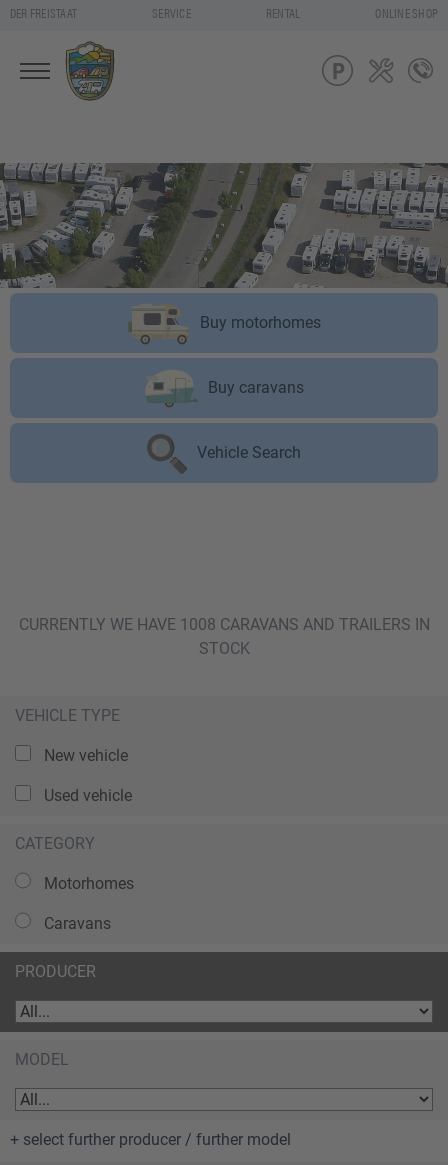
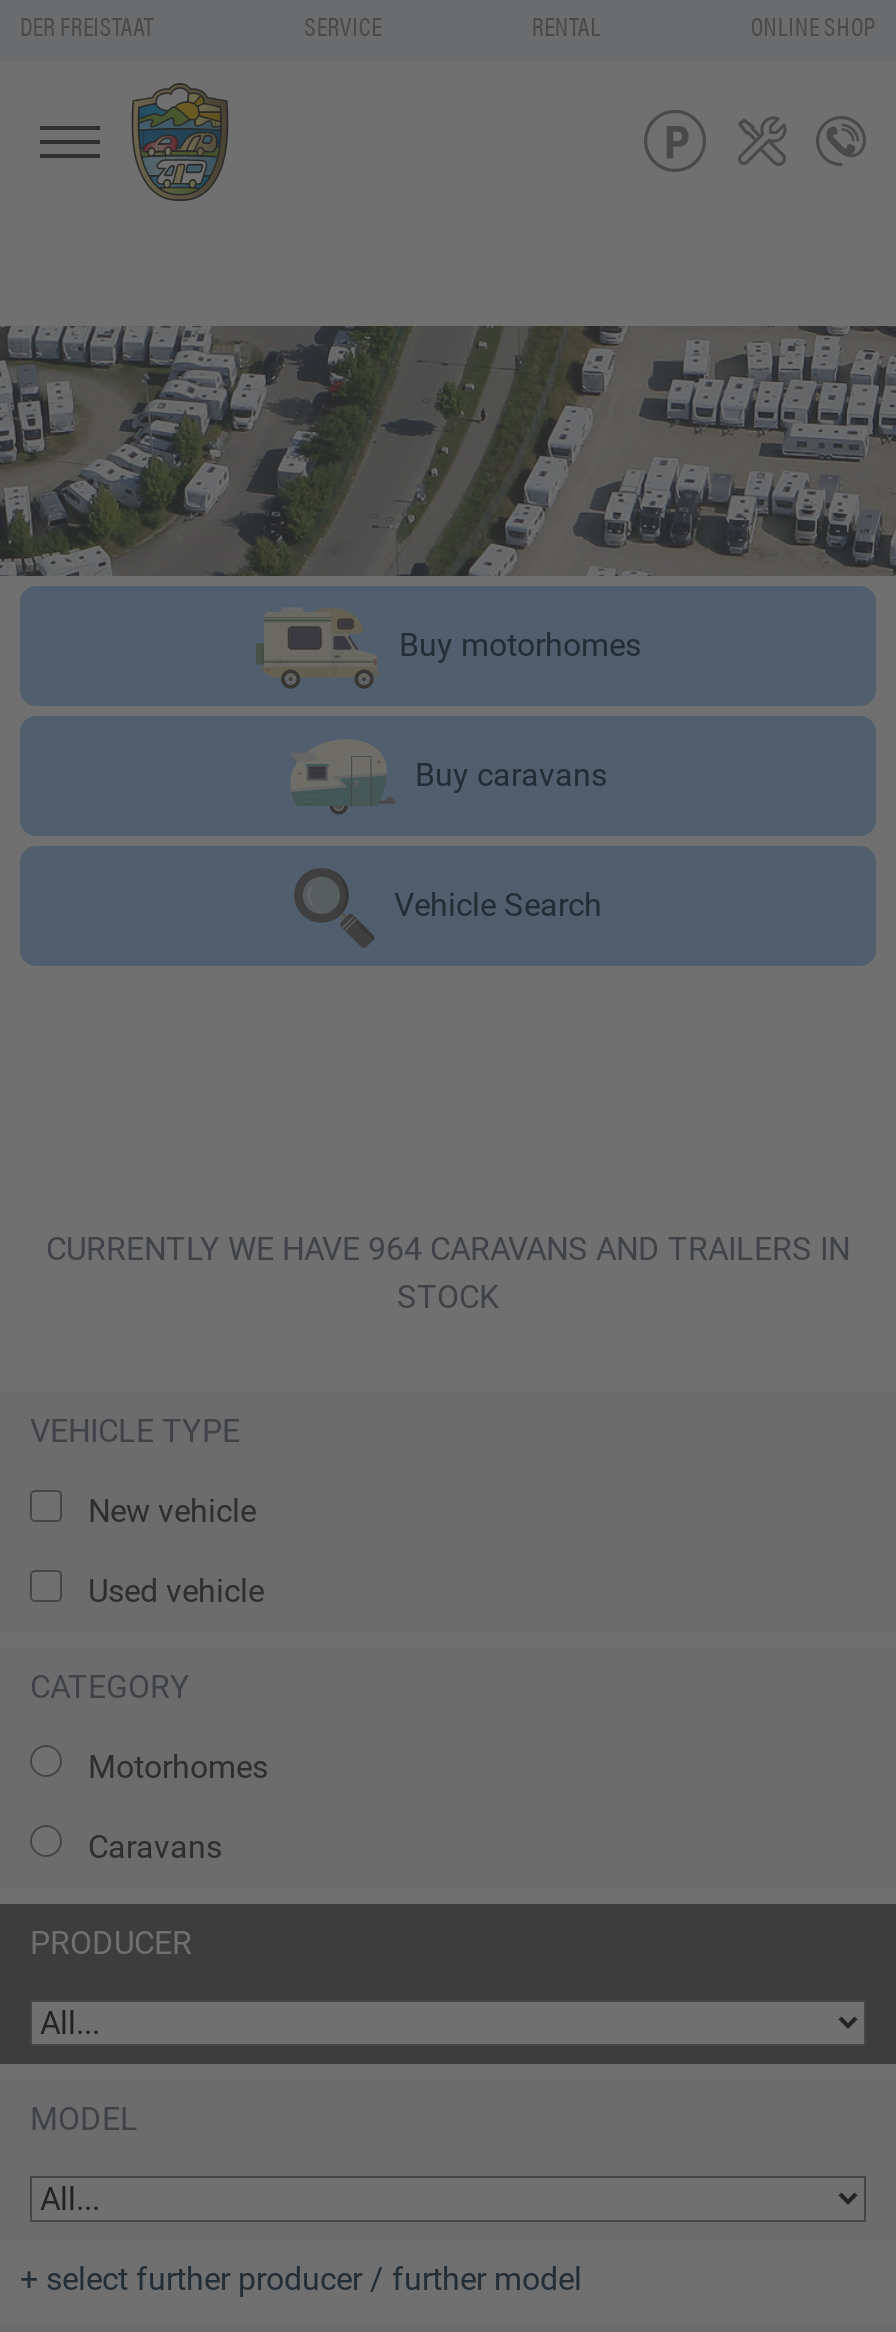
- CURRENTLY WE HAVE 1008 CARAVANS AND TRAILERS IN
+ CURRENTLY WE HAVE 964 CARAVANS AND TRAILERS IN
